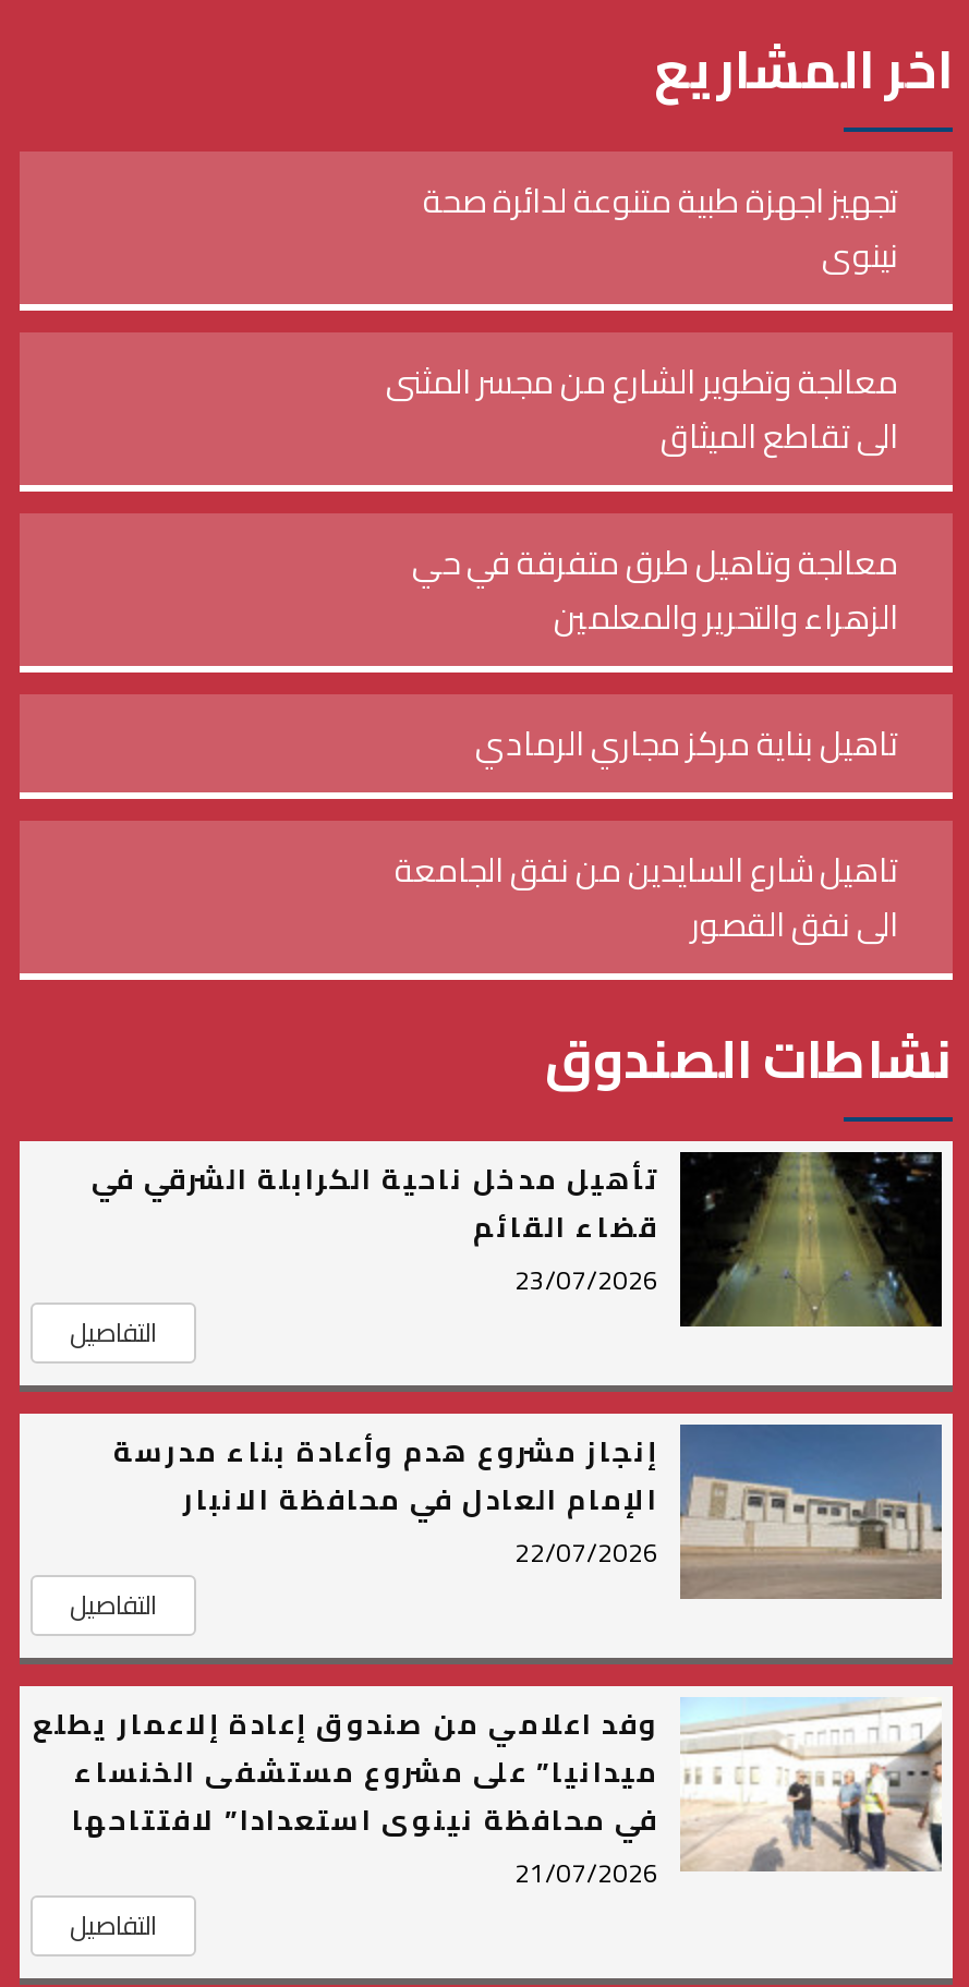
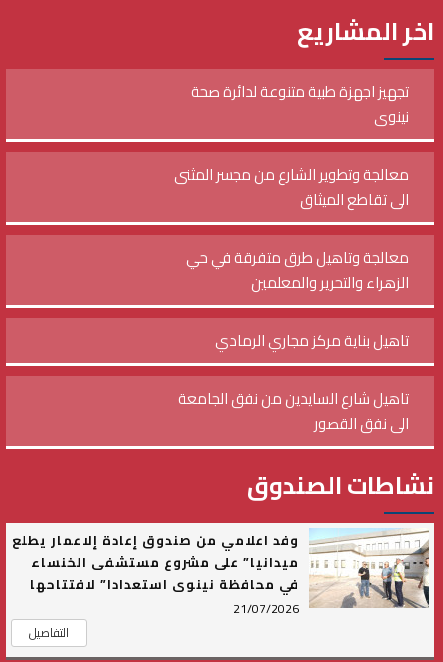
- [image]
- تأهيل مدخل ناحية الكرابلة الشرقي في
- قضاء القائم
- 23/07/2026
- التفاصيل
- إنجاز مشروع هدم وأعادة بناء مدرسة
- الإمام العادل في محافظة الانبار
- 22/07/2026
- التفاصيل

- [image]
